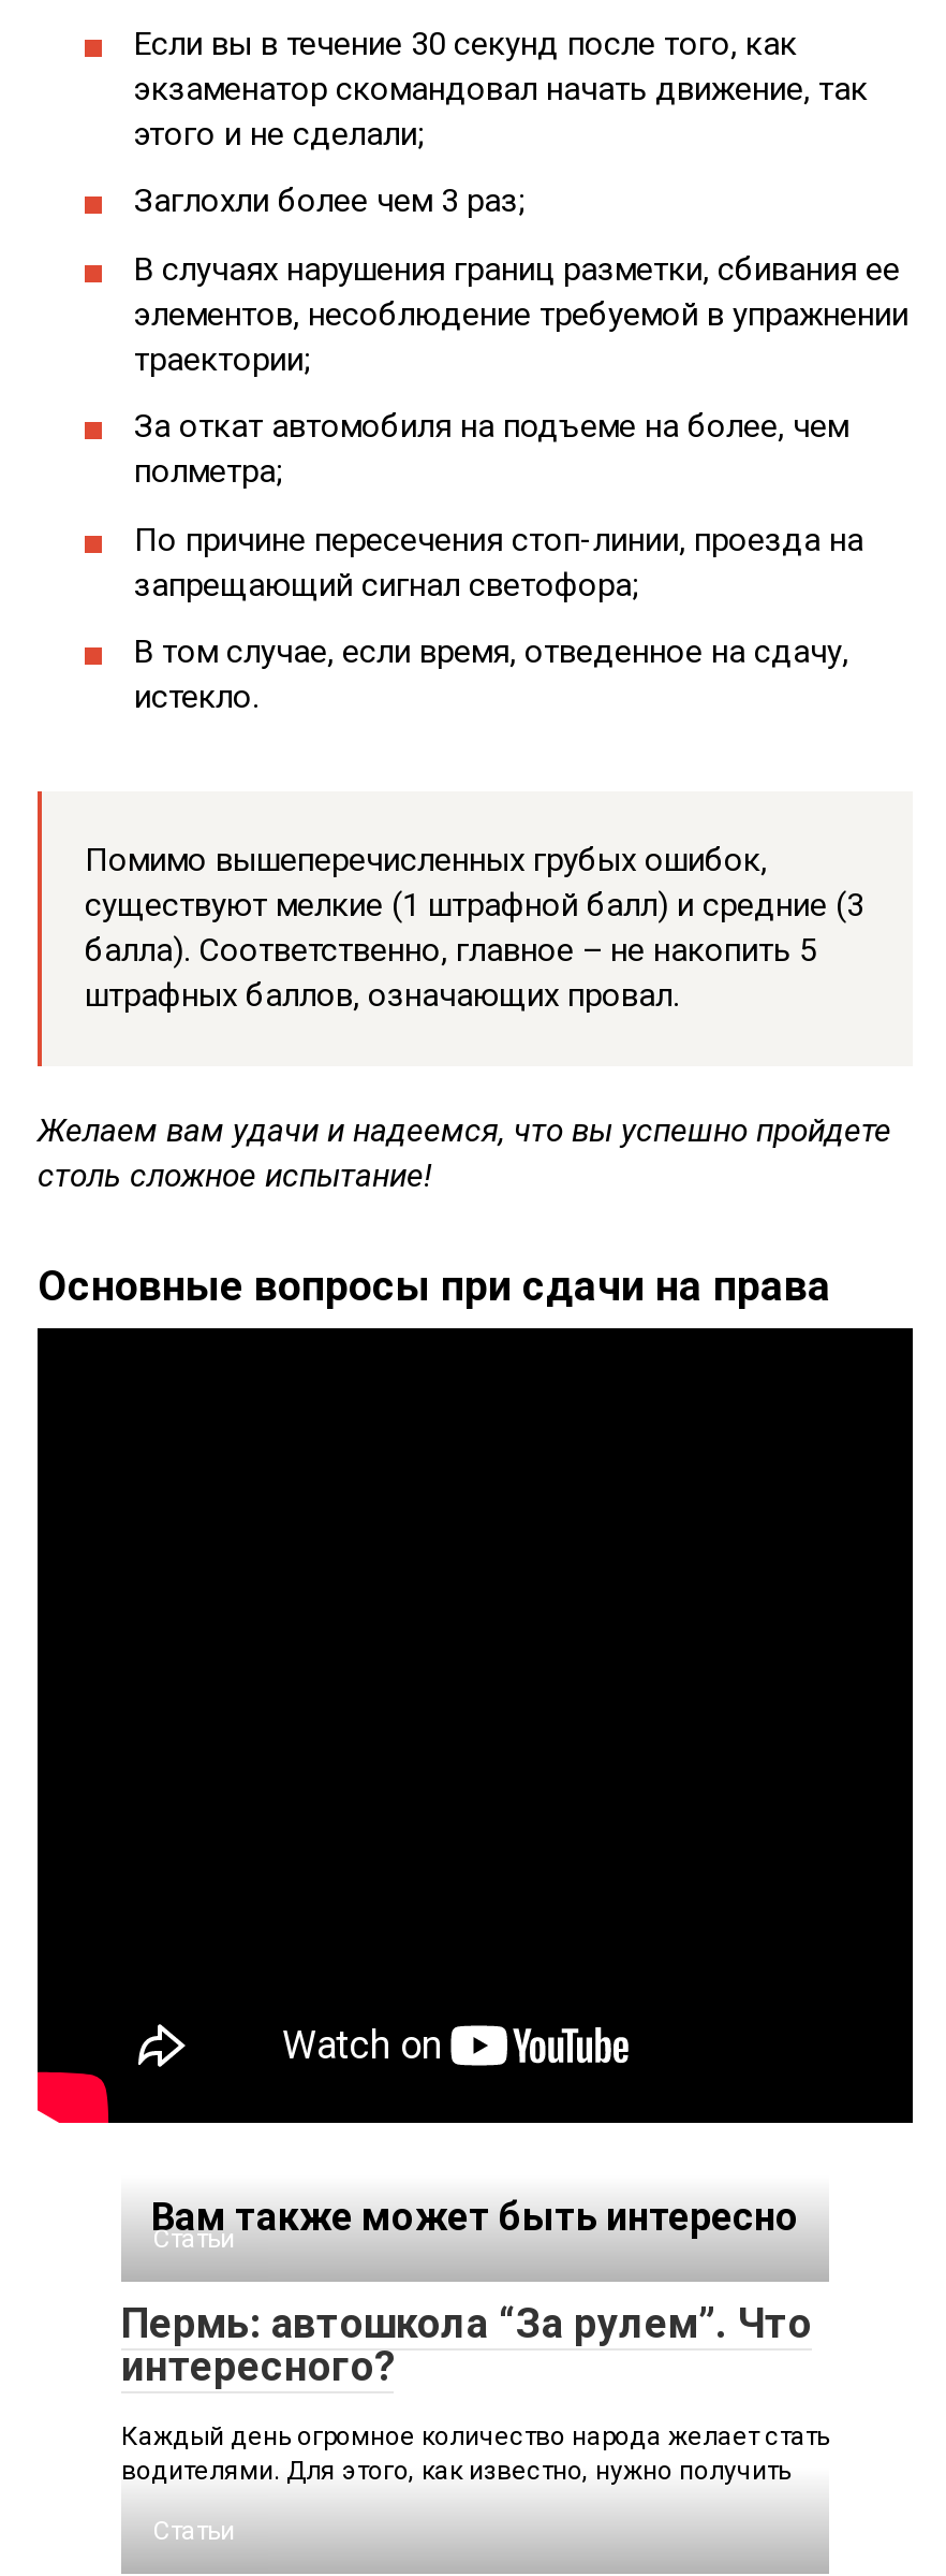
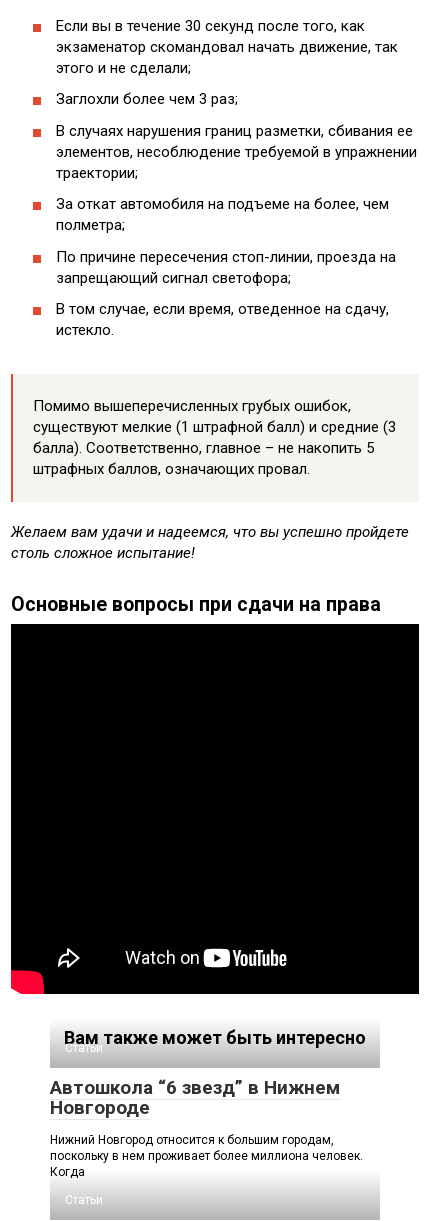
- Пермь: автошкола “За рулем”. Что
- интересного?
+ Автошкола “6 звезд” в Нижнем
+ Новгороде

- Каждый день огромное количество народа желает стать
- водителями. Для этого, как известно, нужно получить
+ Нижний Новгород относится к большим городам,
+ поскольку в нем проживает более миллиона человек.
+ Когда
